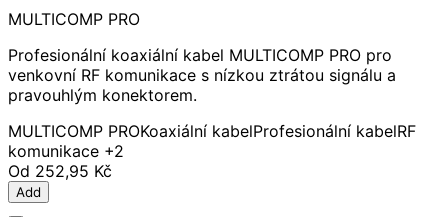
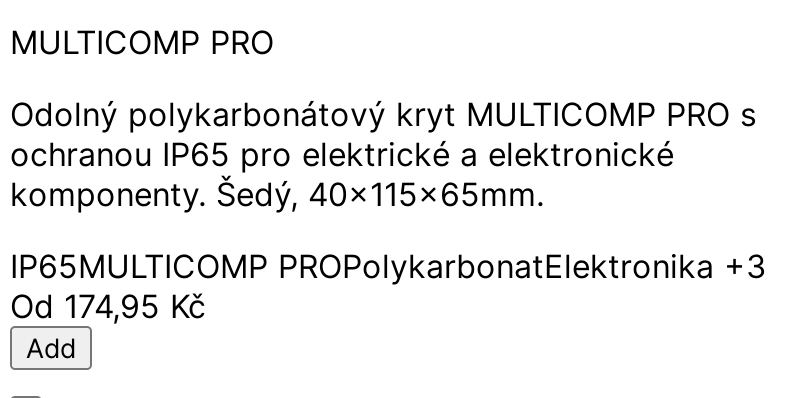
- Profesionální koaxiální kabel MULTICOMP PRO pro
- venkovní RF komunikace s nízkou ztrátou signálu a
- pravouhlým konektorem.
+ Odolný polykarbonátový kryt MULTICOMP PRO s
+ ochranou IP65 pro elektrické a elektronické
+ komponenty. Šedý, 40x115x65mm.

- MULTICOMP PROKoaxiální kabelProfesionální kabelRF
- komunikace +2
- Od 252,95 Kč
+ IP65MULTICOMP PROPolykarbonatElektronika +3
+ Od 174,95 Kč
